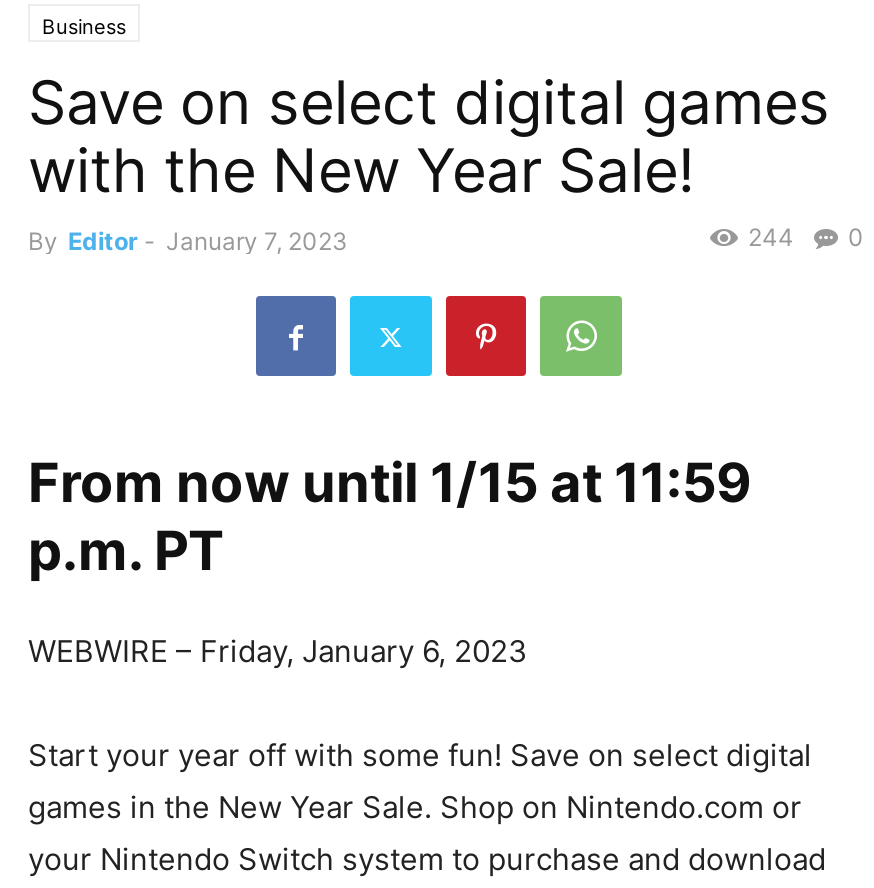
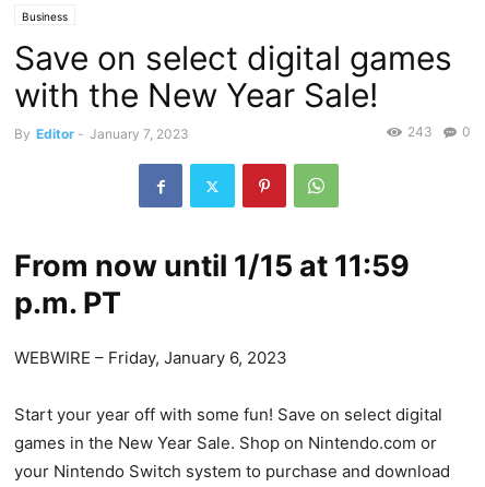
- 244 0
+ 243 0
